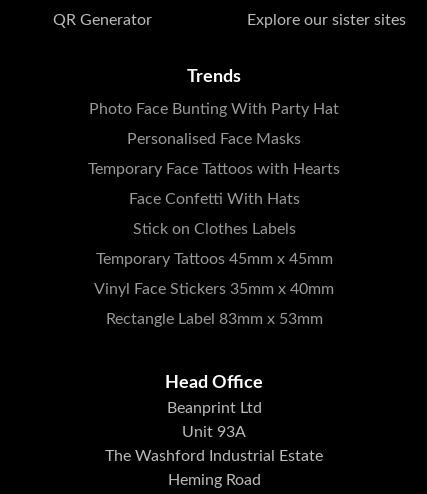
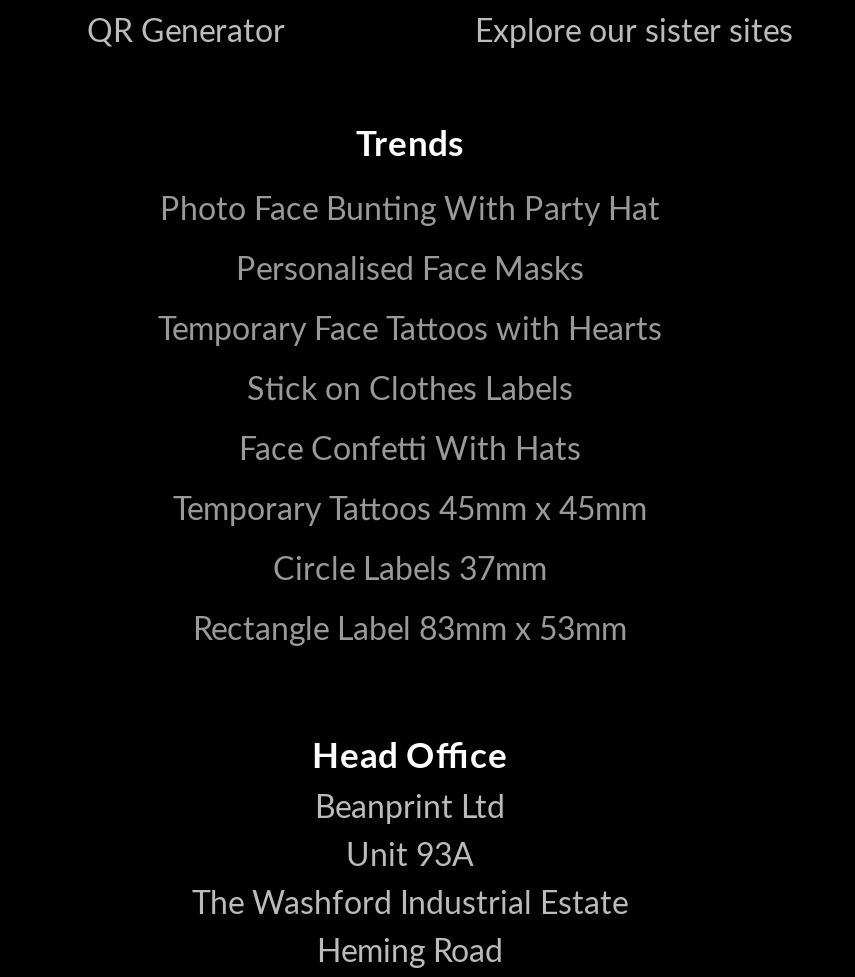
moved down: Face Confetti With Hats

moved up: Stick on Clothes Labels

- Vinyl Face Stickers 35mm x 40mm
+ Circle Labels 37mm
